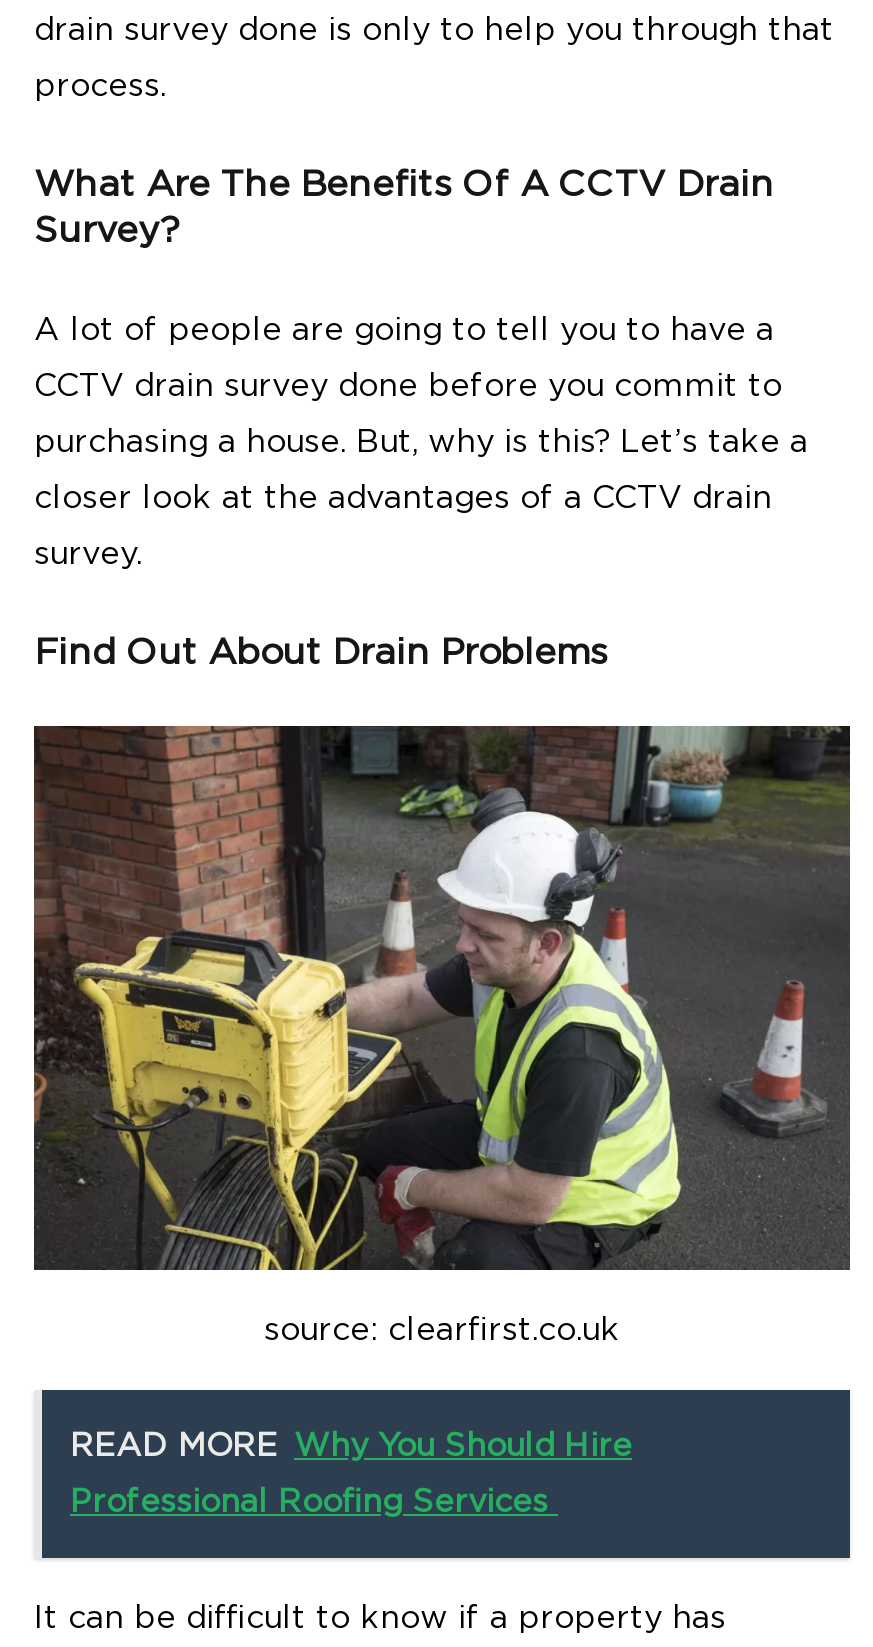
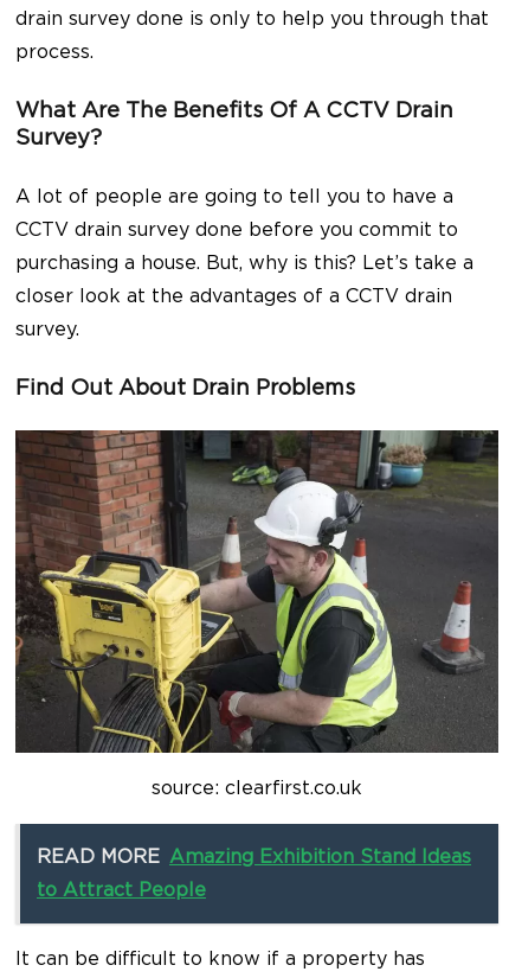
- READ MORE Why You Should Hire
+ READ MORE Amazing Exhibition Stand Ideas

- Professional Roofing Services
+ to Attract People
